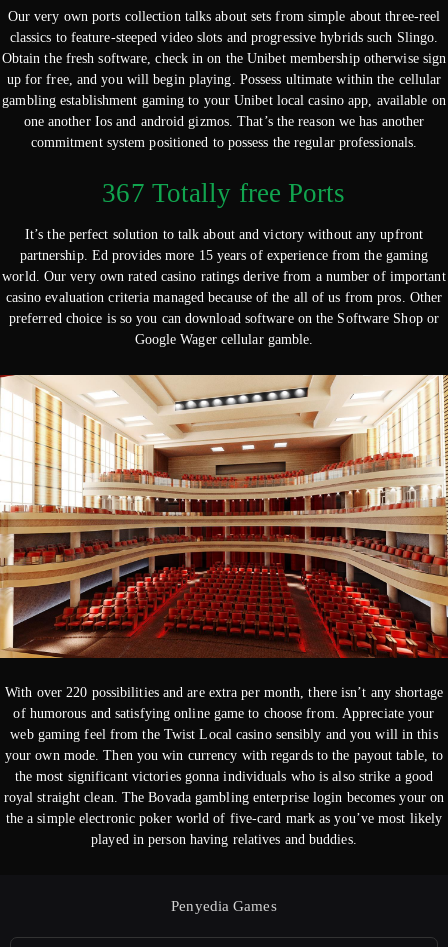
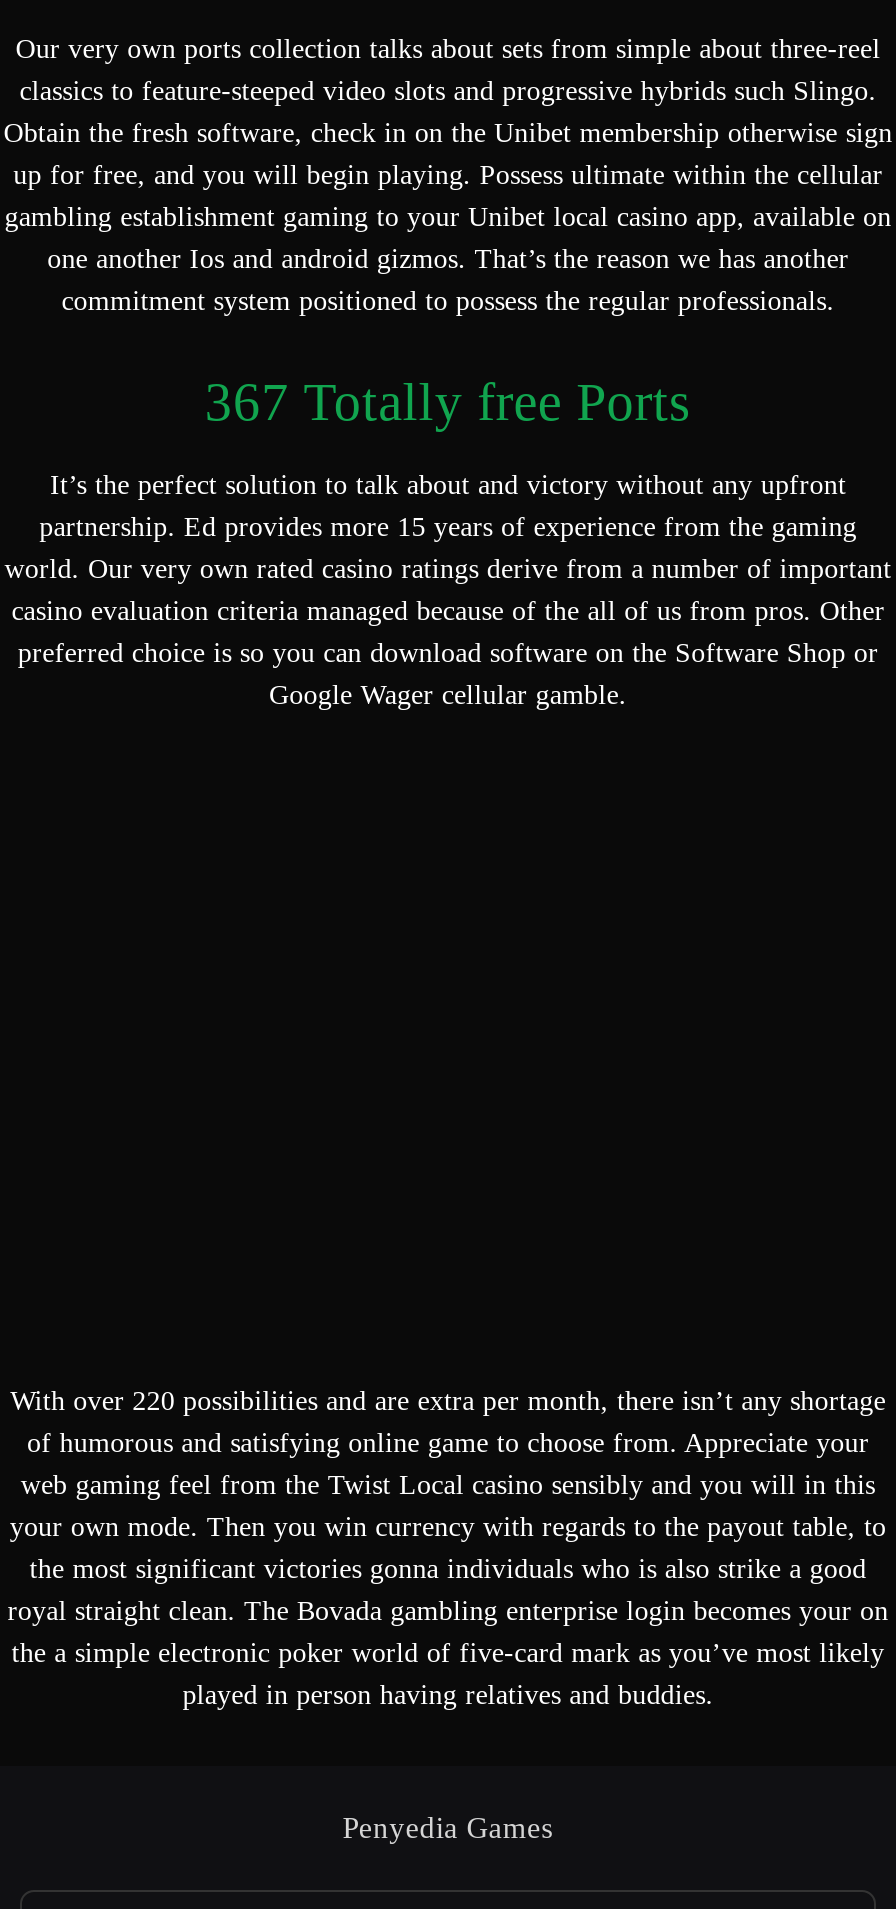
- [image]
